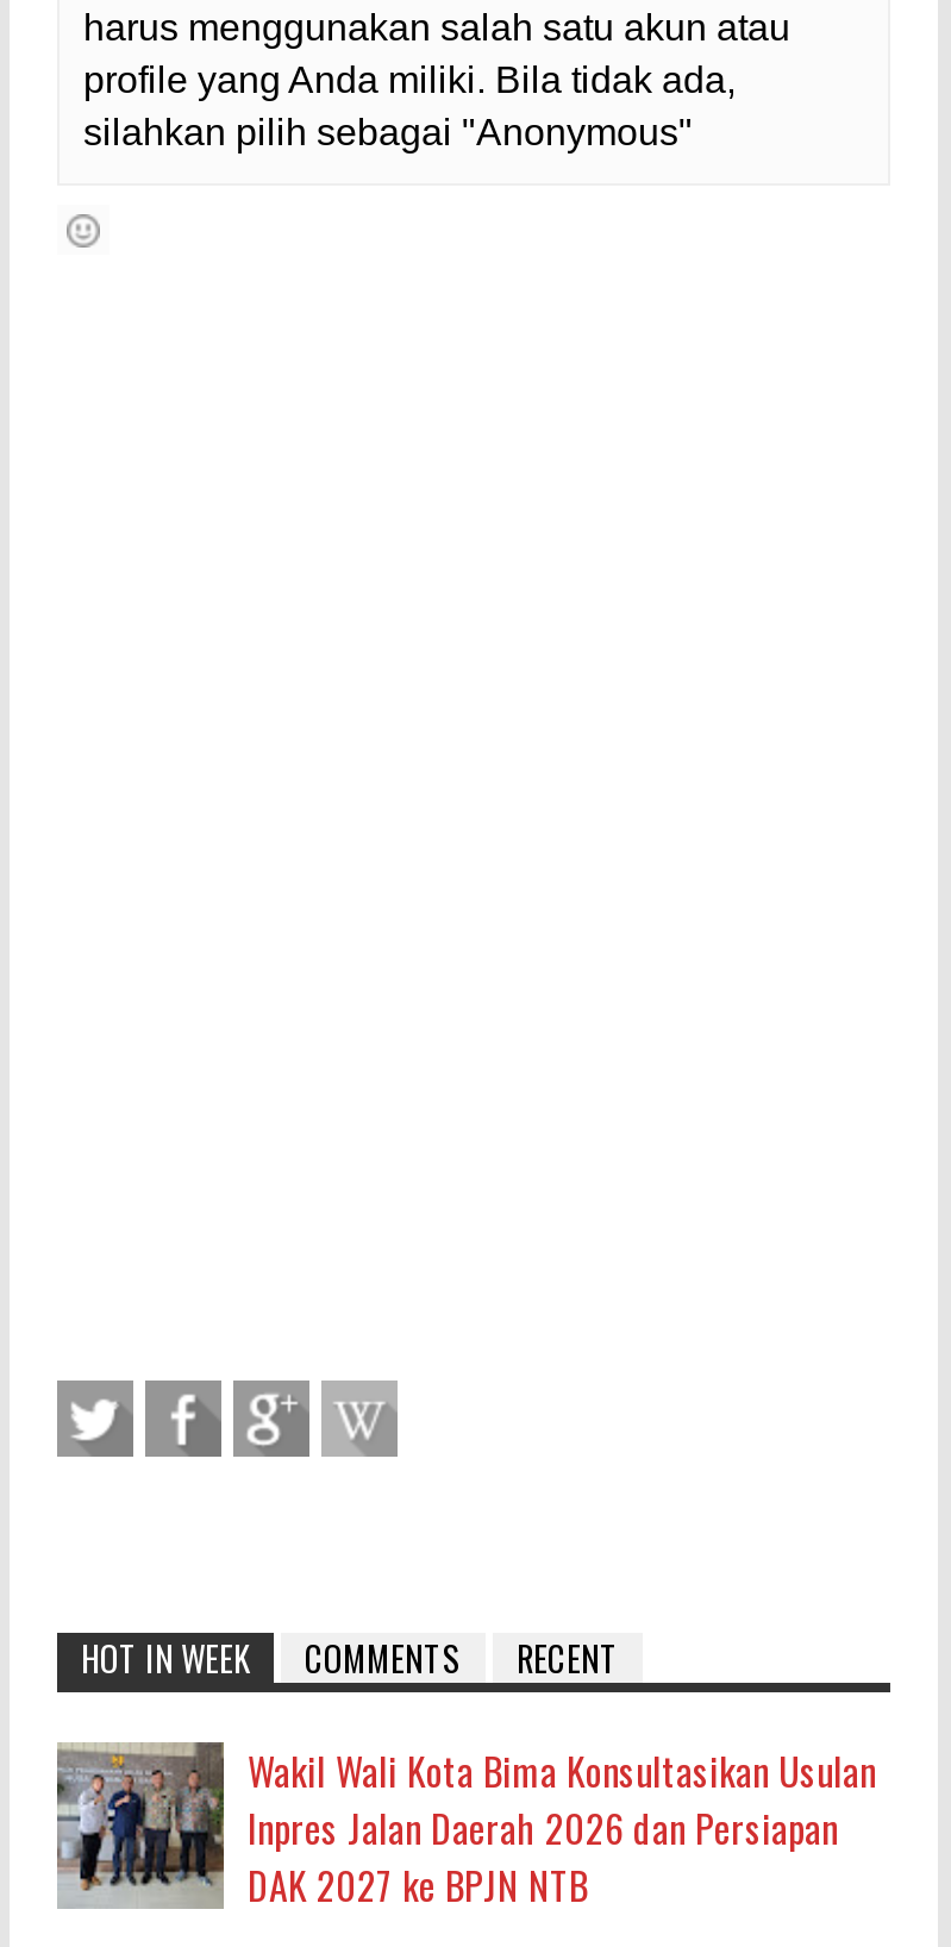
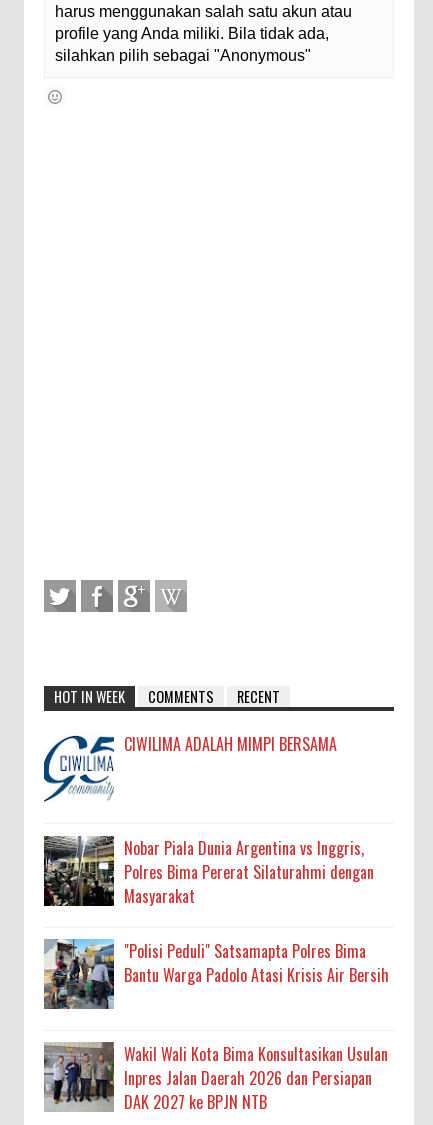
+ [image]
+ CIWILIMA ADALAH MIMPI BERSAMA

+ [image]
+ Nobar Piala Dunia Argentina vs Inggris,
+ Polres Bima Pererat Silaturahmi dengan
+ Masyarakat
+ "Polisi Peduli" Satsamapta Polres Bima
+ Bantu Warga Padolo Atasi Krisis Air Bersih

+ [image]
